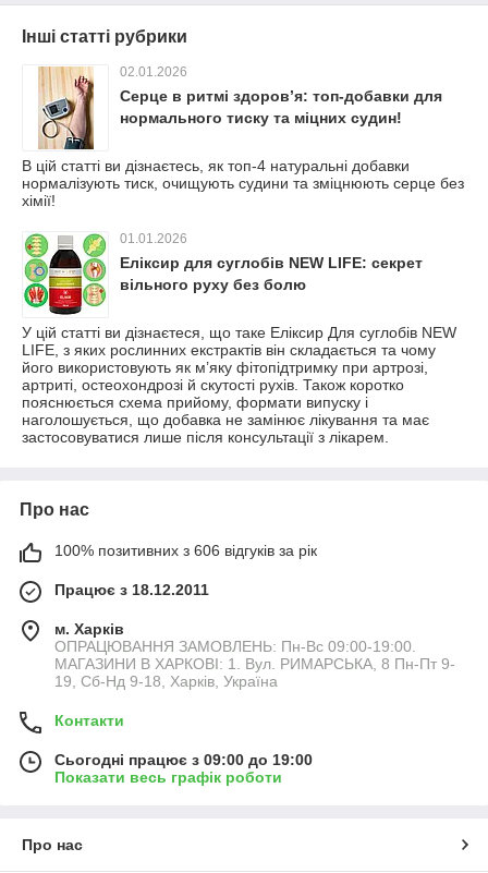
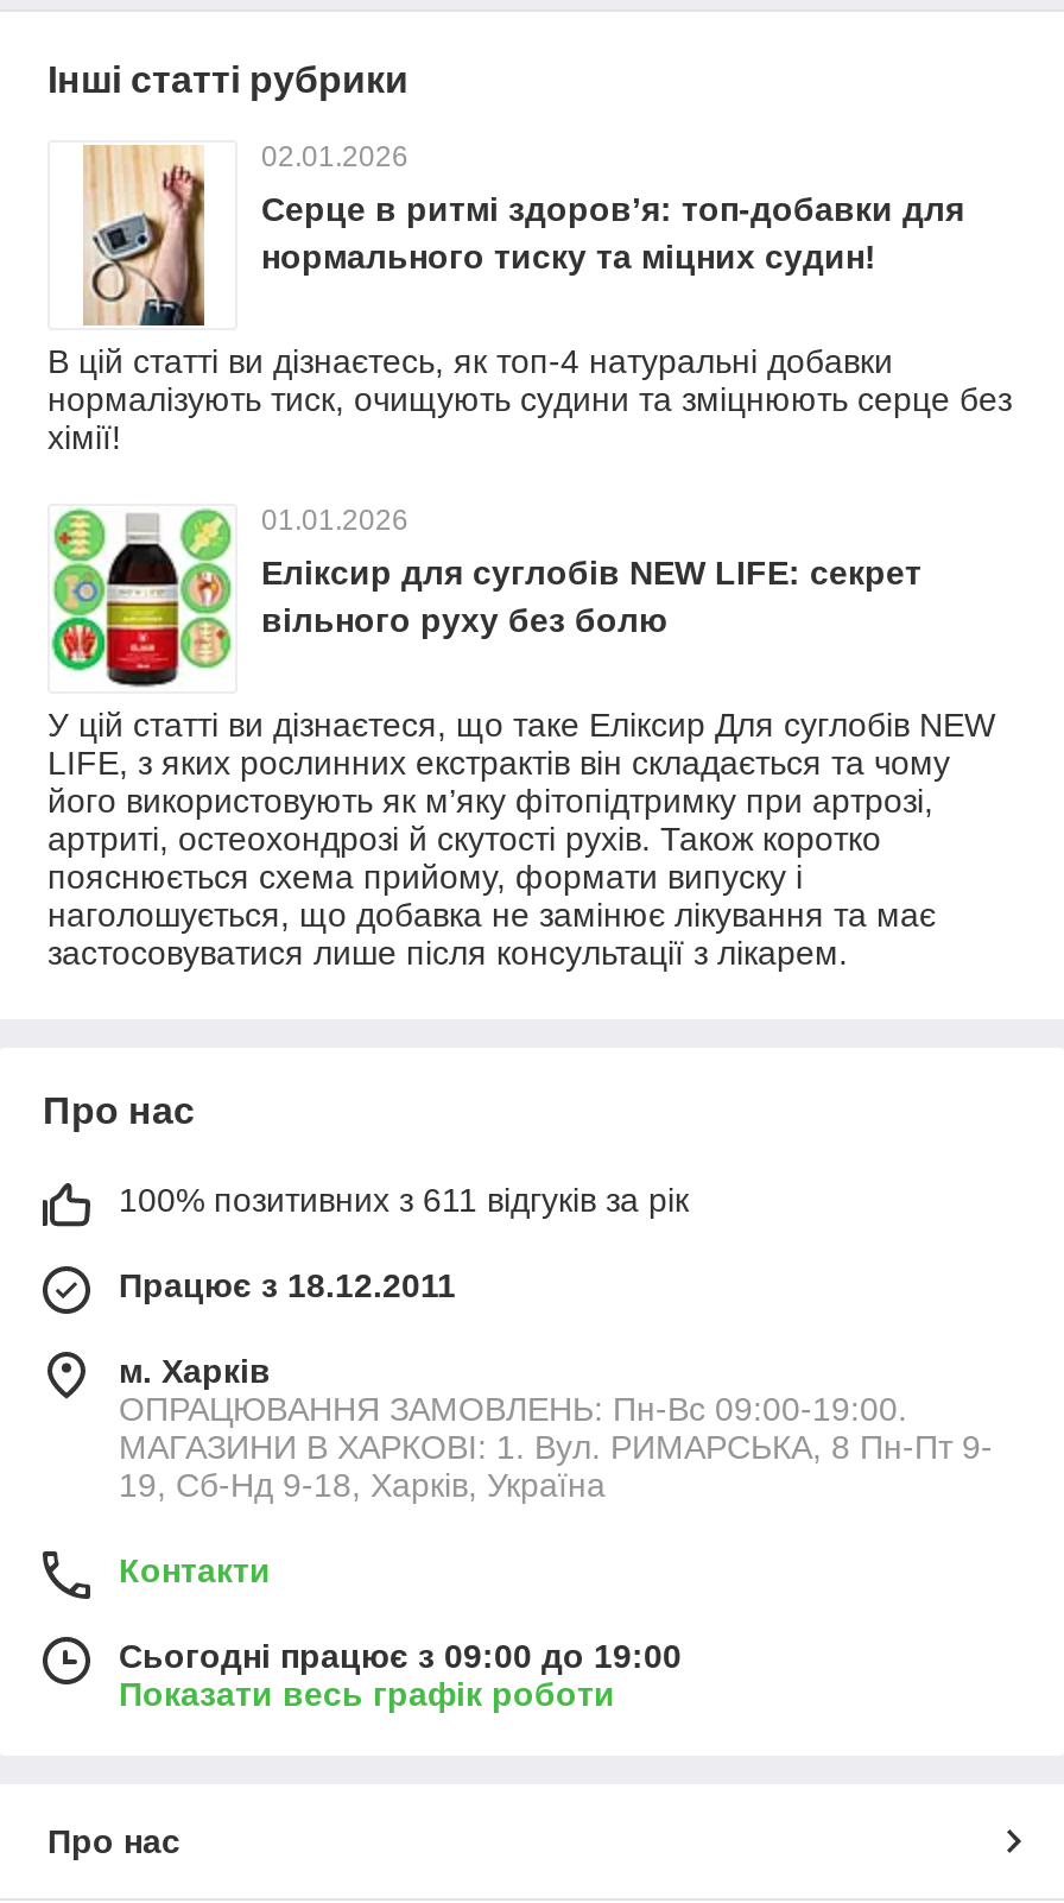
- 100% позитивних з 606 відгуків за рік
+ 100% позитивних з 611 відгуків за рік
